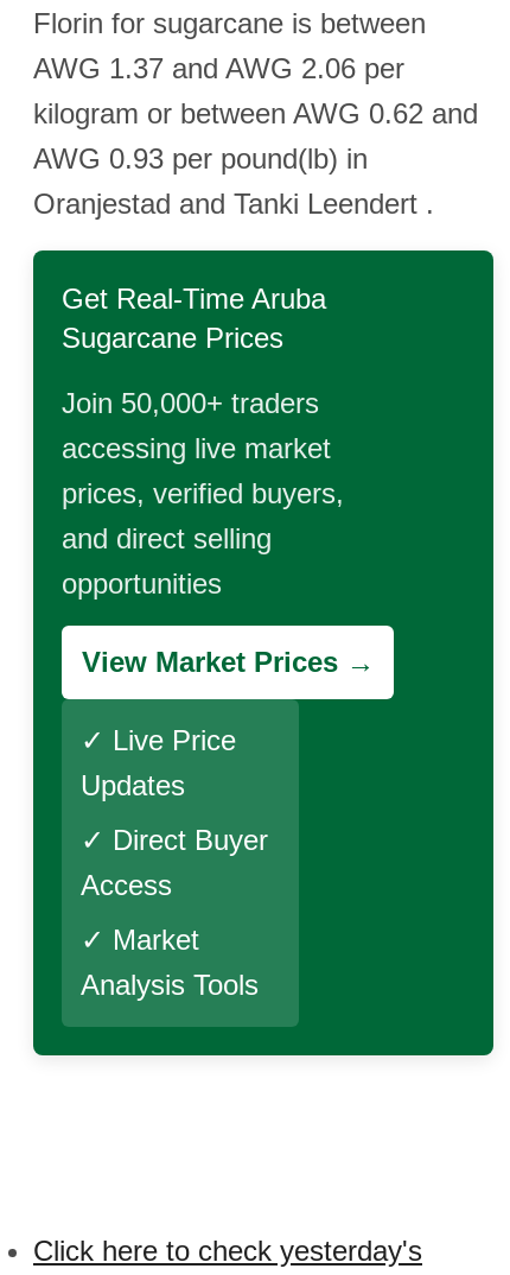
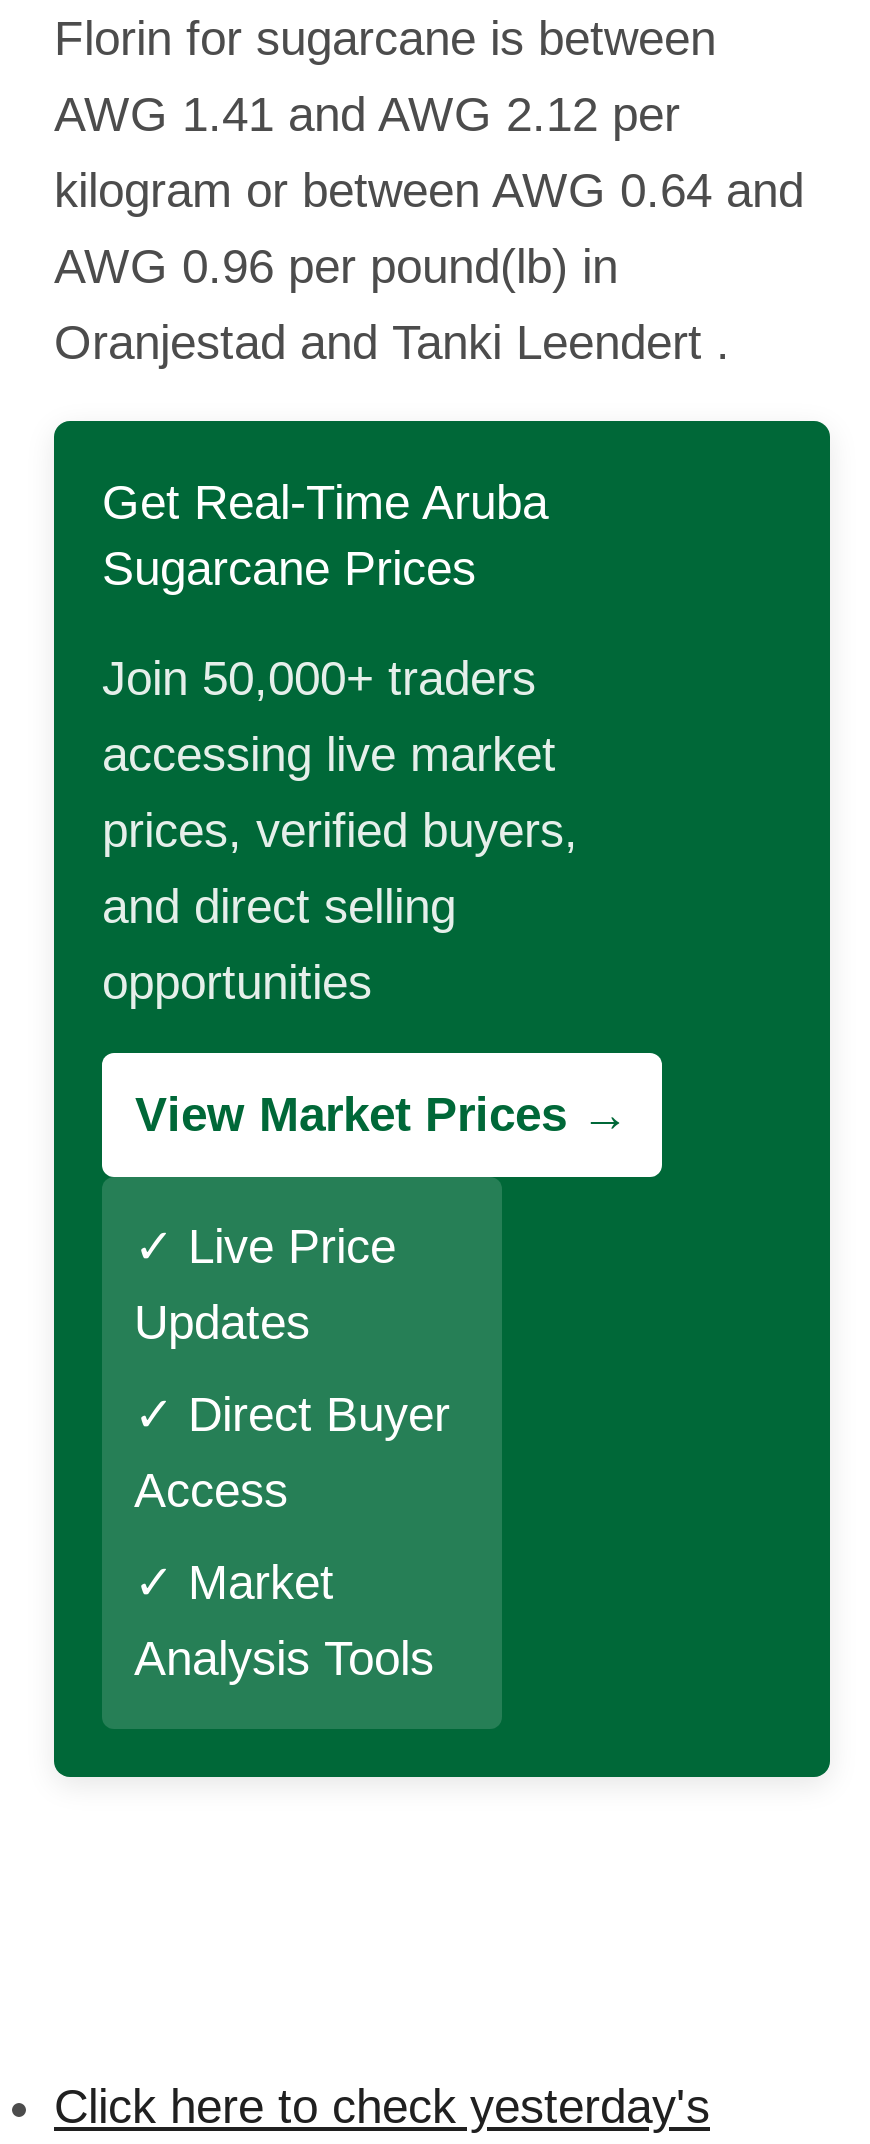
- AWG 1.37 and AWG 2.06 per
+ AWG 1.41 and AWG 2.12 per

- kilogram or between AWG 0.62 and
+ kilogram or between AWG 0.64 and

- AWG 0.93 per pound(lb) in
+ AWG 0.96 per pound(lb) in
